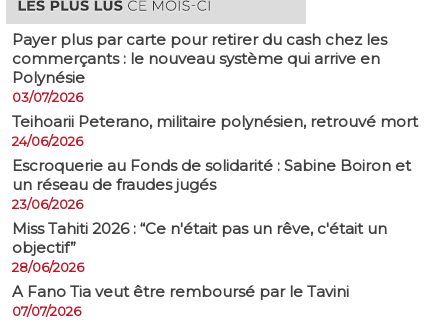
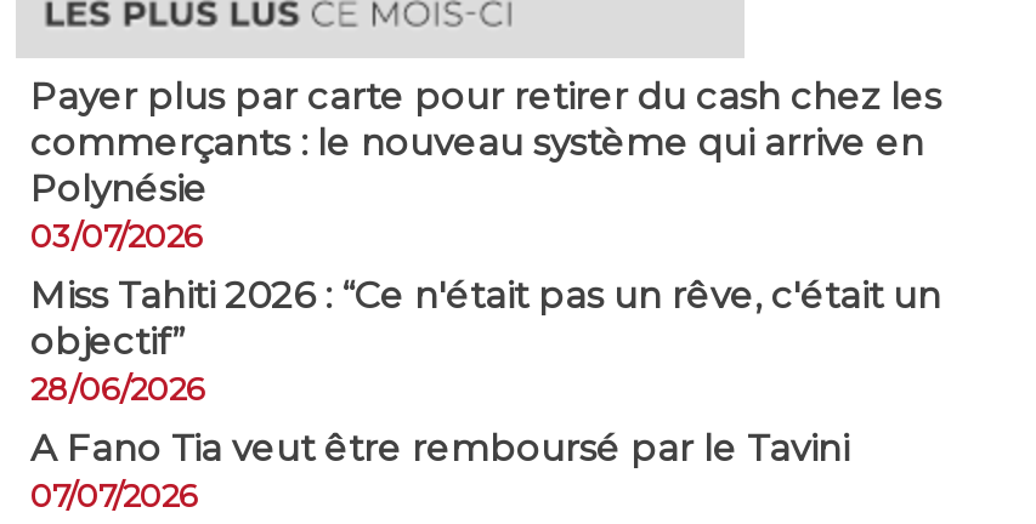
- Teihoarii Peterano, militaire polynésien, retrouvé mort
- 24/06/2026
- Escroquerie au Fonds de solidarité : Sabine Boiron et
- un réseau de fraudes jugés
- 23/06/2026
